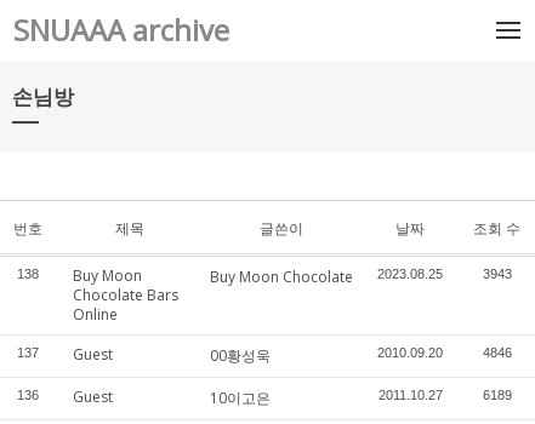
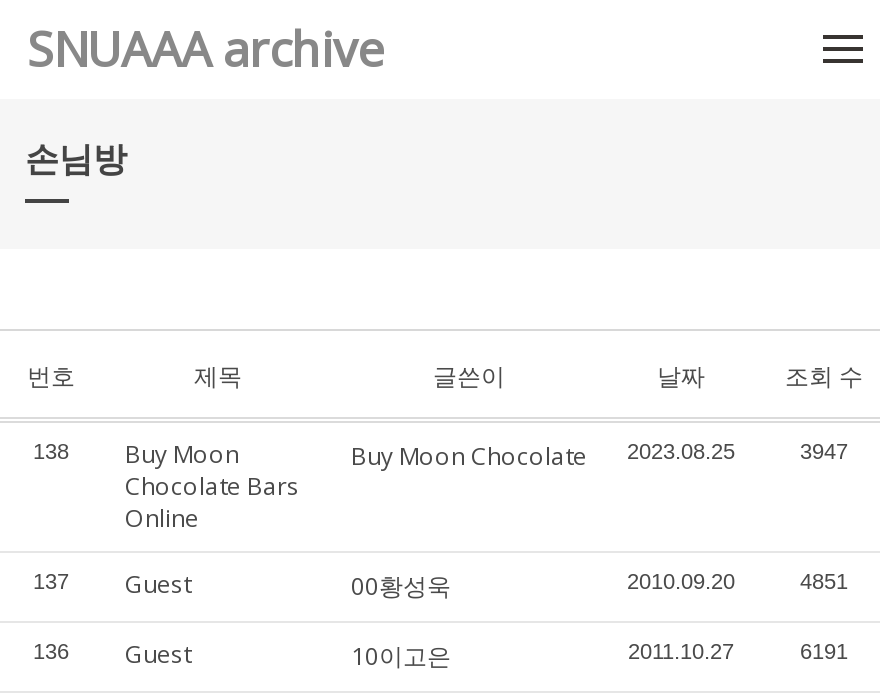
- 3943
+ 3947

- 4846
+ 4851

- 6189
+ 6191
